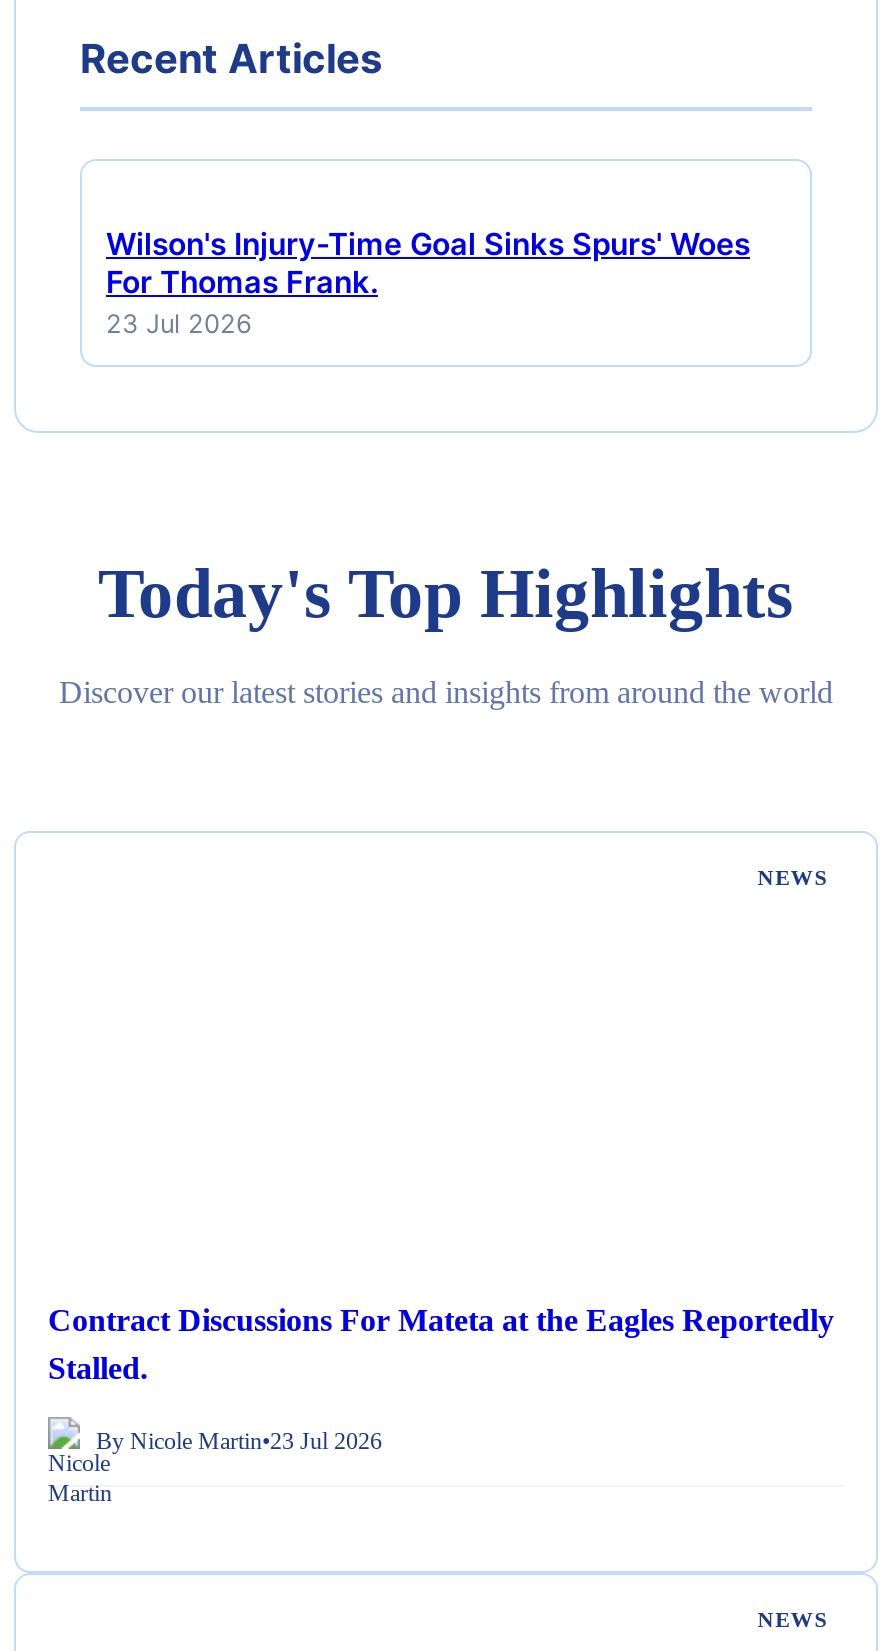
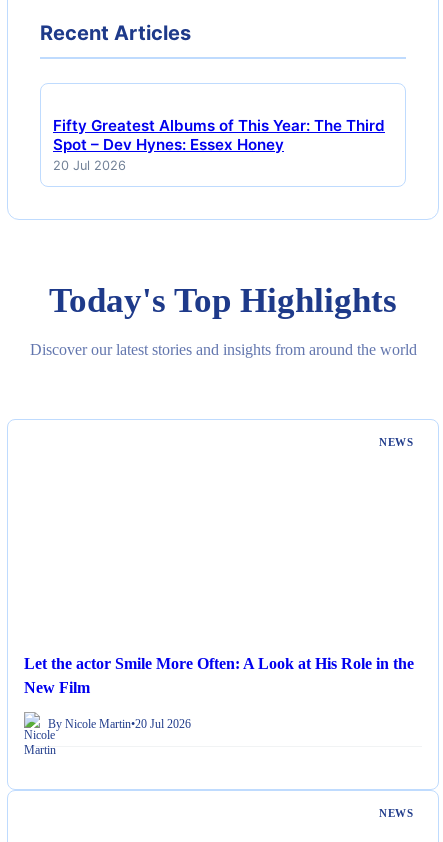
- Wilson's Injury-Time Goal Sinks Spurs' Woes
- For Thomas Frank.
- 23 Jul 2026
+ Fifty Greatest Albums of This Year: The Third
+ Spot – Dev Hynes: Essex Honey
+ 20 Jul 2026

- Contract Discussions For Mateta at the Eagles Reportedly
- Stalled.
+ Let the actor Smile More Often: A Look at His Role in the
+ New Film

- By Nicole Martin•23 Jul 2026
+ By Nicole Martin•20 Jul 2026
